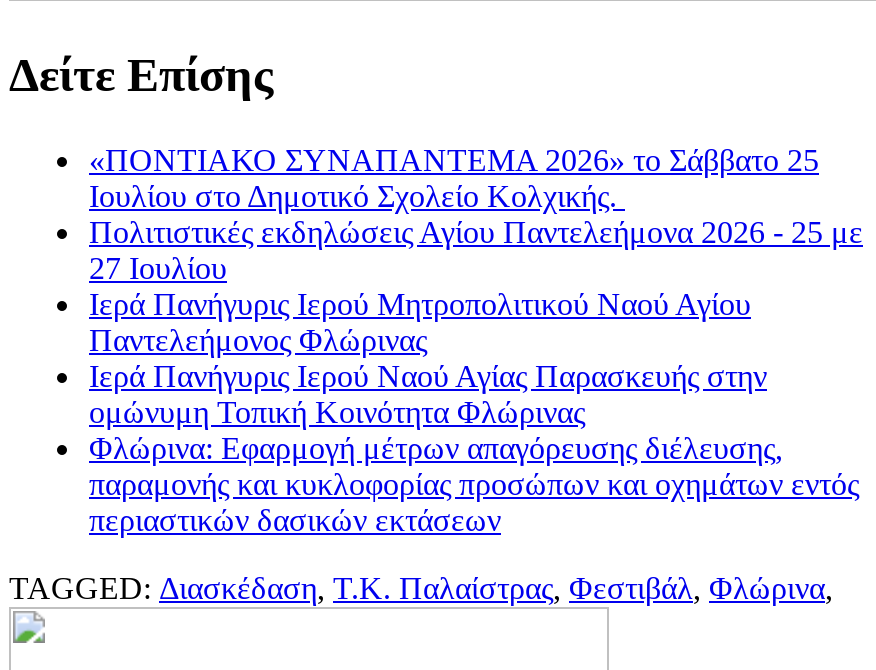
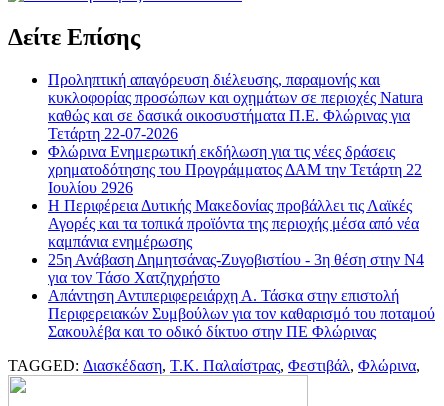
- «ΠΟΝΤΙΑΚΟ ΣΥΝΑΠΑΝΤΕΜΑ 2026» το Σάββατο 25
- Ιουλίου στο Δημοτικό Σχολείο Κολχικής.
- Πολιτιστικές εκδηλώσεις Αγίου Παντελεήμονα 2026 - 25 με
- 27 Ιουλίου
- Ιερά Πανήγυρις Ιερού Μητροπολιτικού Ναού Αγίου
- Παντελεήμονος Φλώρινας
- Ιερά Πανήγυρις Ιερού Ναού Αγίας Παρασκευής στην
- ομώνυμη Τοπική Κοινότητα Φλώρινας
- Φλώρινα: Εφαρμογή μέτρων απαγόρευσης διέλευσης,
- παραμονής και κυκλοφορίας προσώπων και οχημάτων εντός
- περιαστικών δασικών εκτάσεων
+ Προληπτική απαγόρευση διέλευσης, παραμονής και
+ κυκλοφορίας προσώπων και οχημάτων σε περιοχές Natura
+ καθώς και σε δασικά οικοσυστήματα Π.Ε. Φλώρινας για
+ Τετάρτη 22-07-2026
+ Φλώρινα Ενημερωτική εκδήλωση για τις νέες δράσεις
+ χρηματοδότησης του Προγράμματος ΔΑΜ την Τετάρτη 22
+ Ιουλίου 2926
+ Η Περιφέρεια Δυτικής Μακεδονίας προβάλλει τις Λαϊκές
+ Αγορές και τα τοπικά προϊόντα της περιοχής μέσα από νέα
+ καμπάνια ενημέρωσης
+ 25η Ανάβαση Δημητσάνας-Ζυγοβιστίου - 3η θέση στην Ν4
+ για τον Τάσο Χατζηχρήστο
+ Απάντηση Αντιπεριφερειάρχη Α. Τάσκα στην επιστολή
+ Περιφερειακών Συμβούλων για τον καθαρισμό του ποταμού
+ Σακουλέβα και το οδικό δίκτυο στην ΠΕ Φλώρινας
